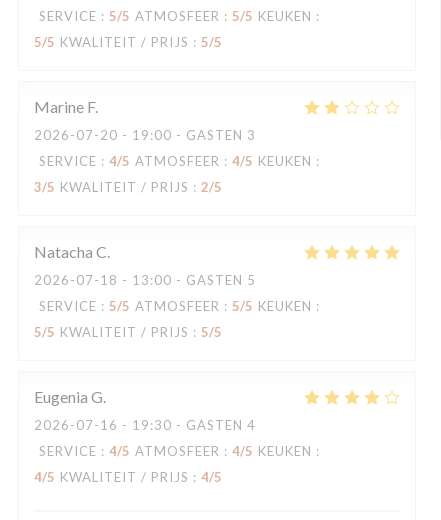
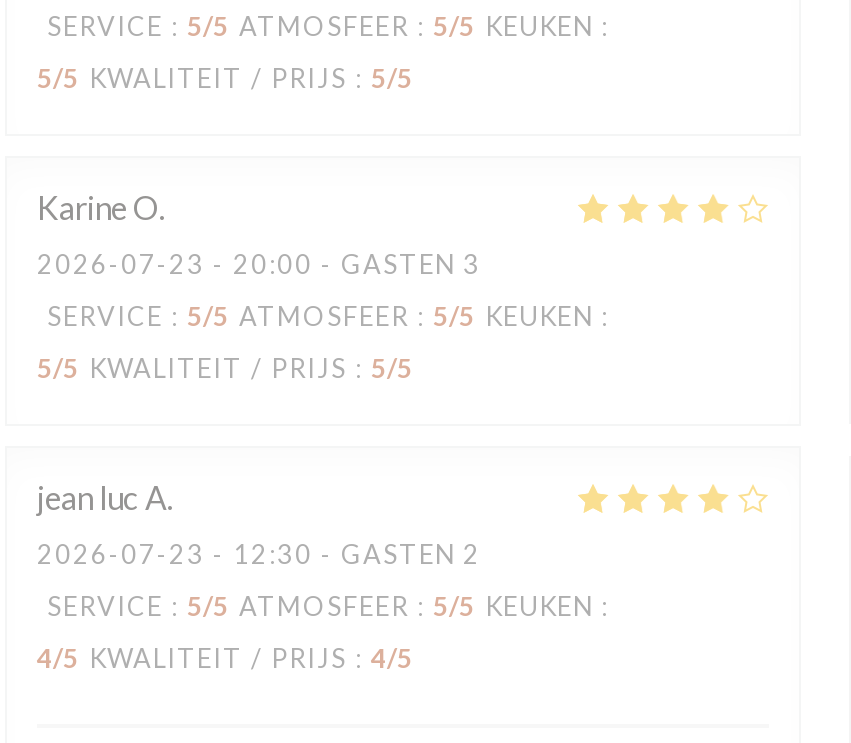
- Marine F
- 2026-07-20 - 19:00 - GASTEN 3
- SERVICE: 4/5 ATMOSFEER: 4/5 KEUKEN:
- 3/5 KWALITEIT / PRIJS: 2/5
- Natacha C
- 2026-07-18 - 13:00 - GASTEN 5
+ Karine O
+ 2026-07-23 - 20:00 - GASTEN 3

- Eugenia G
+ jean luc A

- 2026-07-16 - 19:30 - GASTEN 4
+ 2026-07-23 - 12:30 - GASTEN 2

- SERVICE: 4/5 ATMOSFEER: 4/5 KEUKEN:
+ SERVICE: 5/5 ATMOSFEER: 5/5 KEUKEN:
